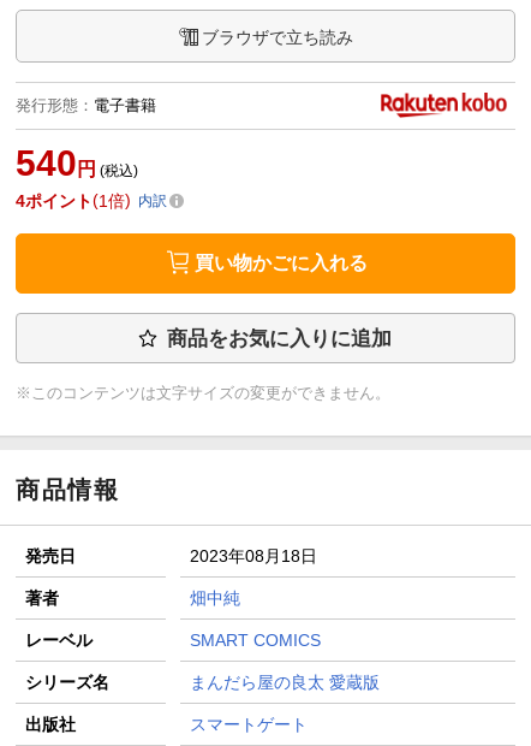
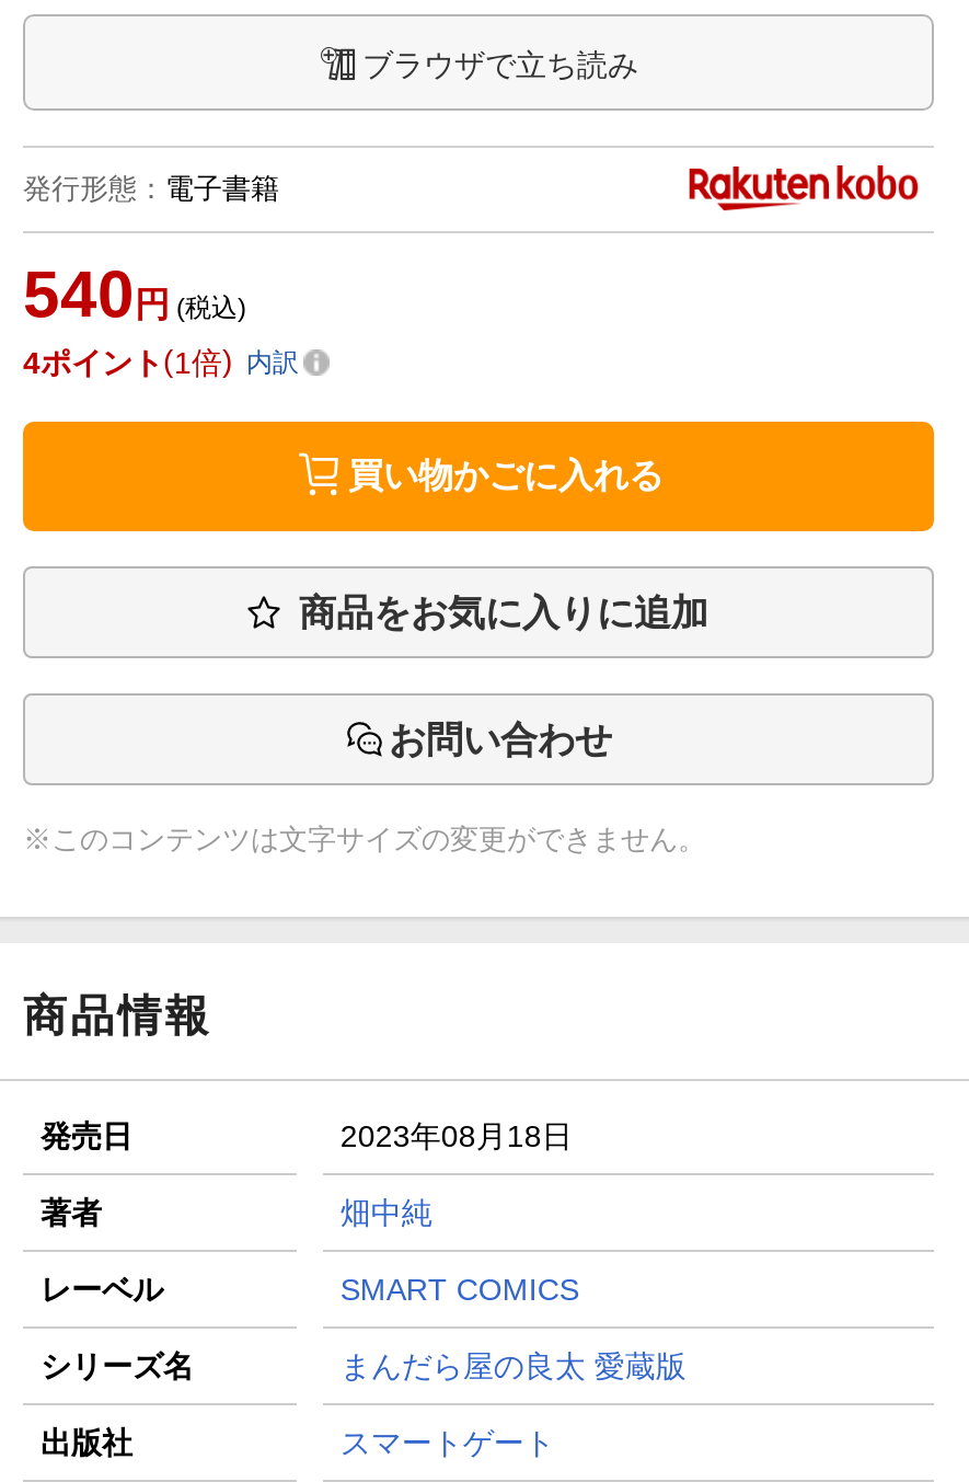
+ お問い合わせ
